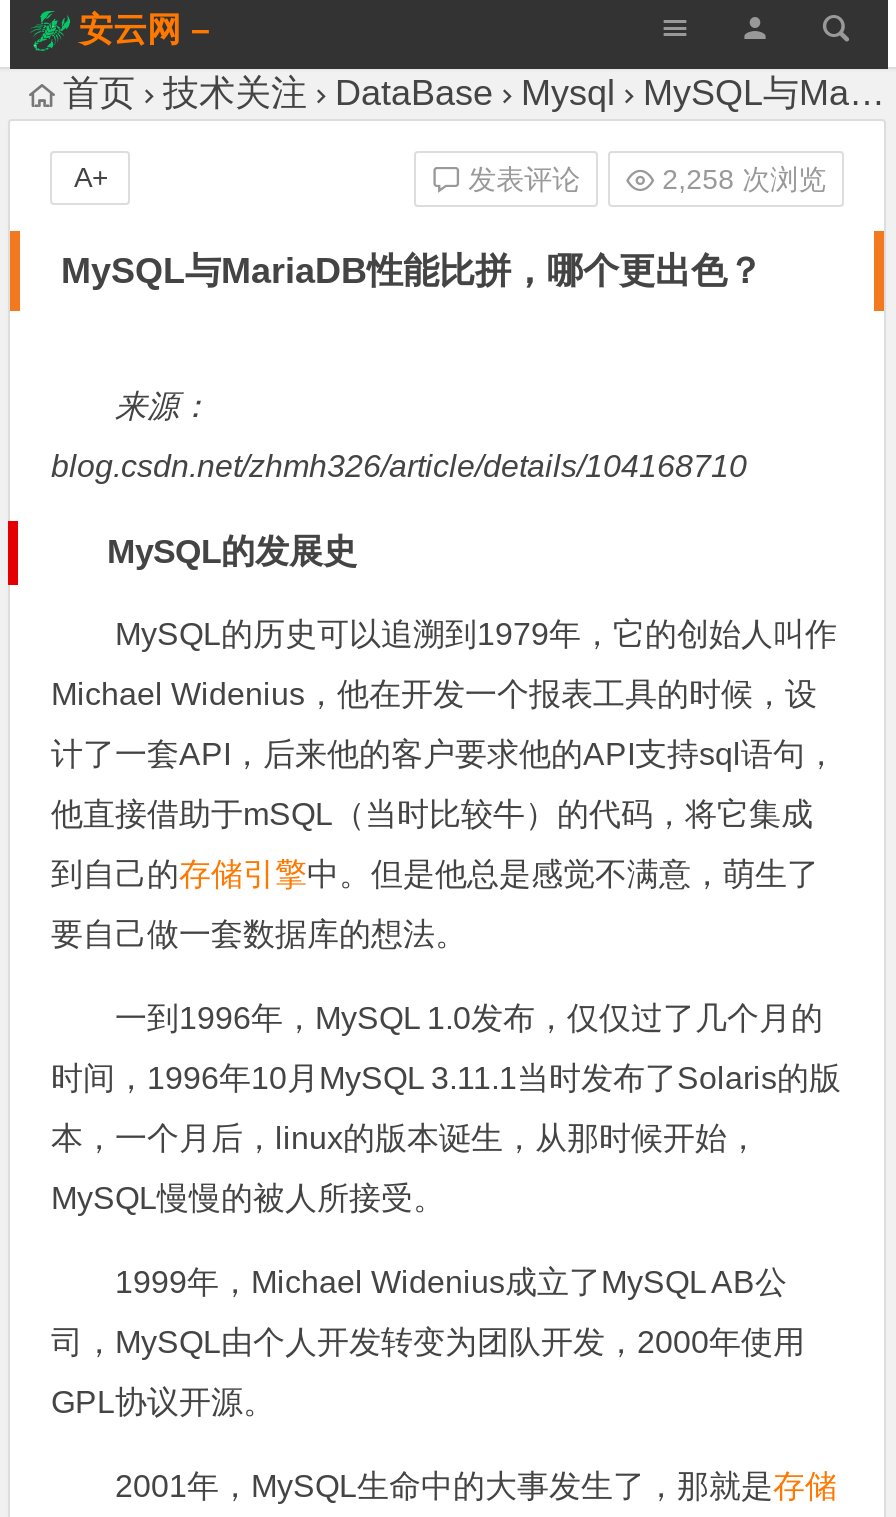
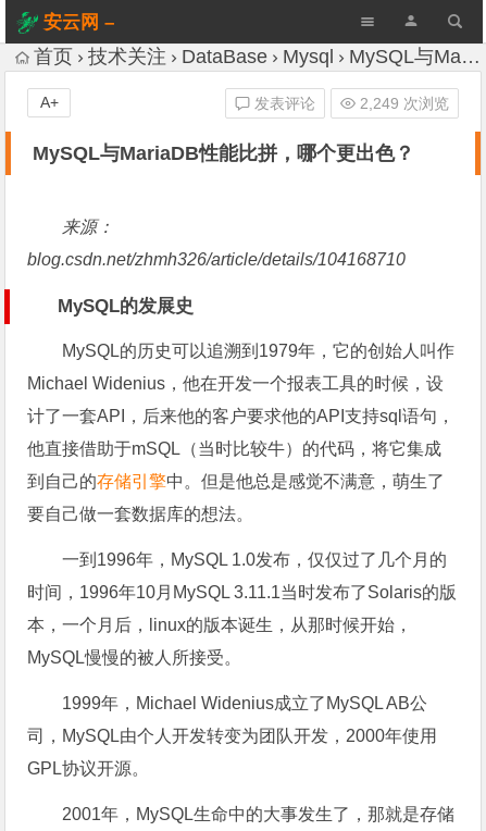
- 2,258 次浏览
+ 2,249 次浏览
